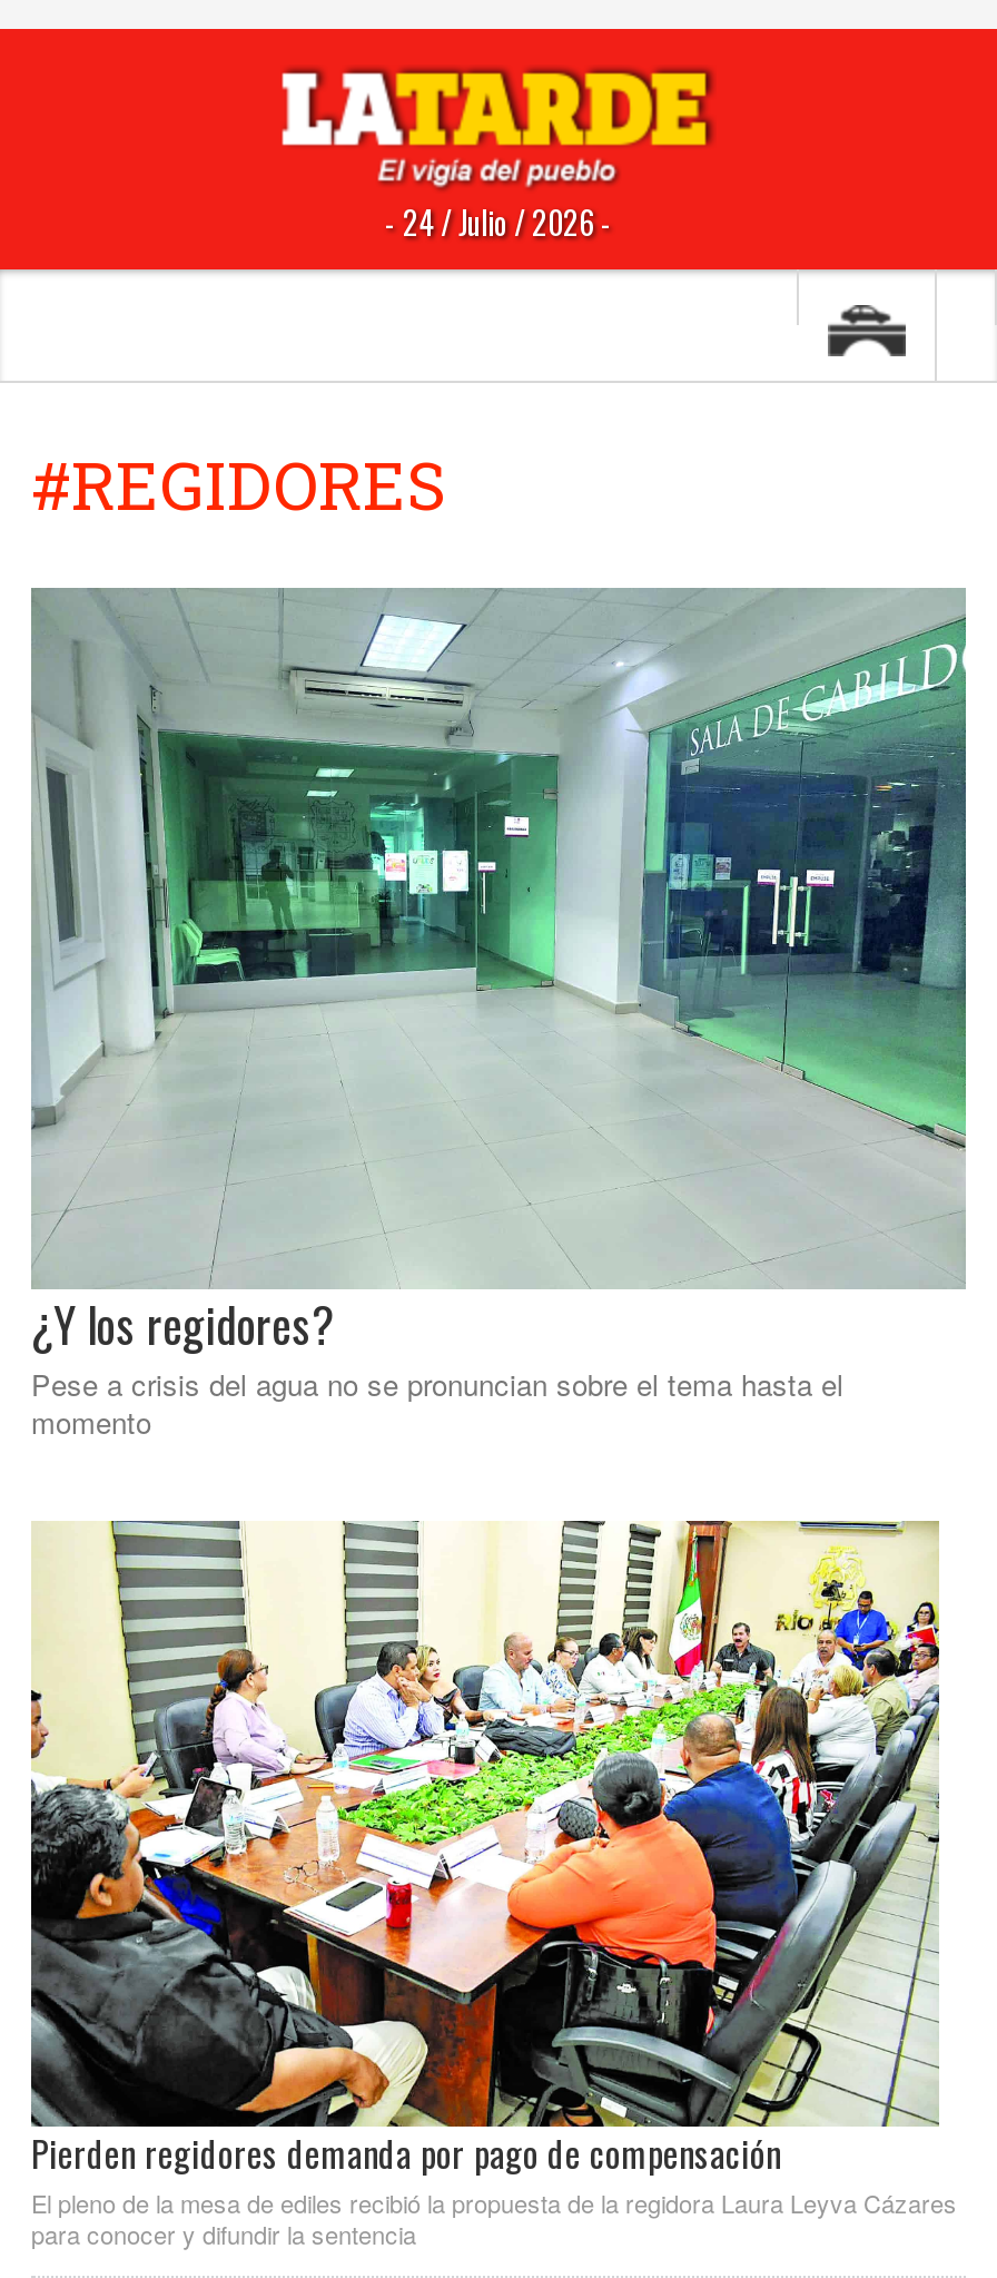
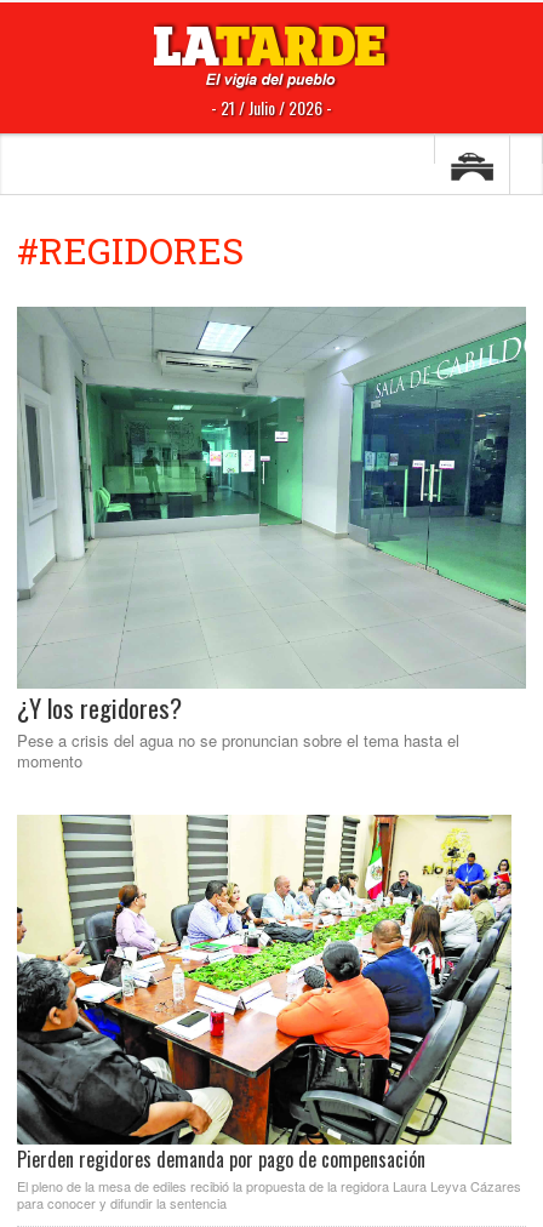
- - 24 / Julio / 2026 -
+ - 21 / Julio / 2026 -
